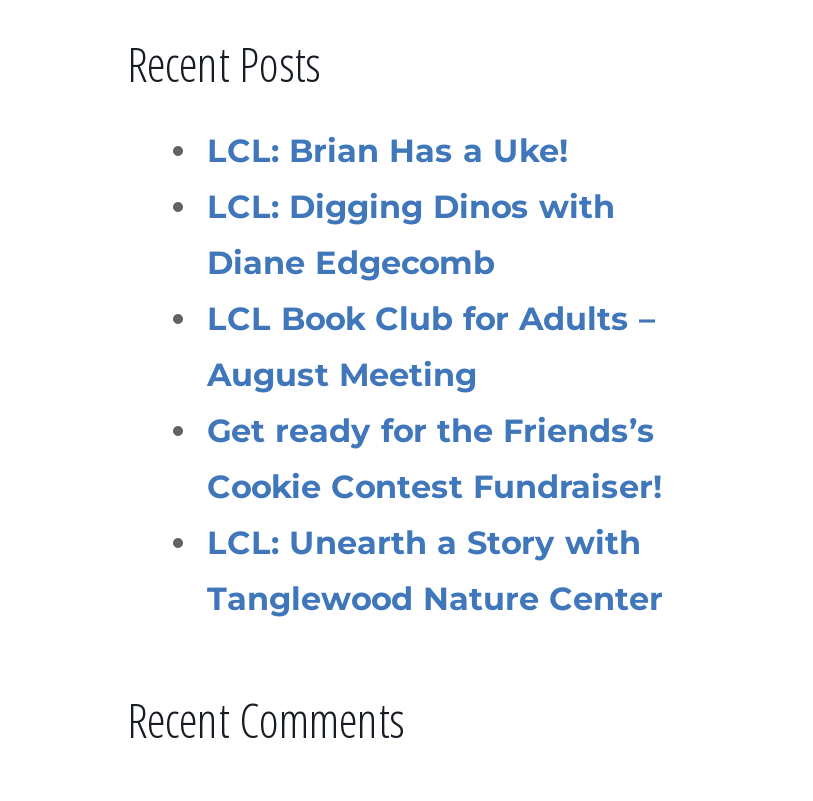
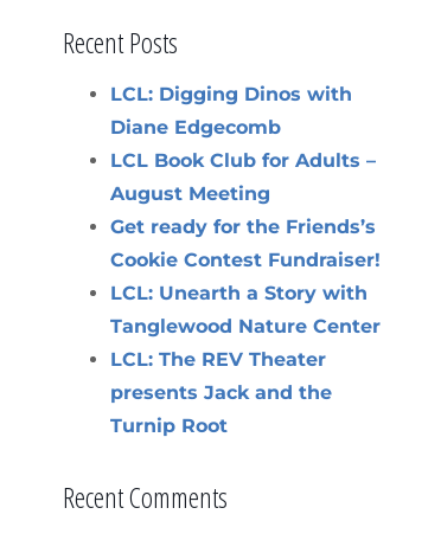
- LCL: Brian Has a Uke!

moved up: LCL: Digging Dinos with | Diane Edgecomb | LCL Book Club for Adults – | August Meeting | Get ready for the Friends’s | Cookie Contest Fundraiser! | LCL: Unearth a Story with | Tanglewood Nature Center

+ LCL: The REV Theater
+ presents Jack and the
+ Turnip Root
